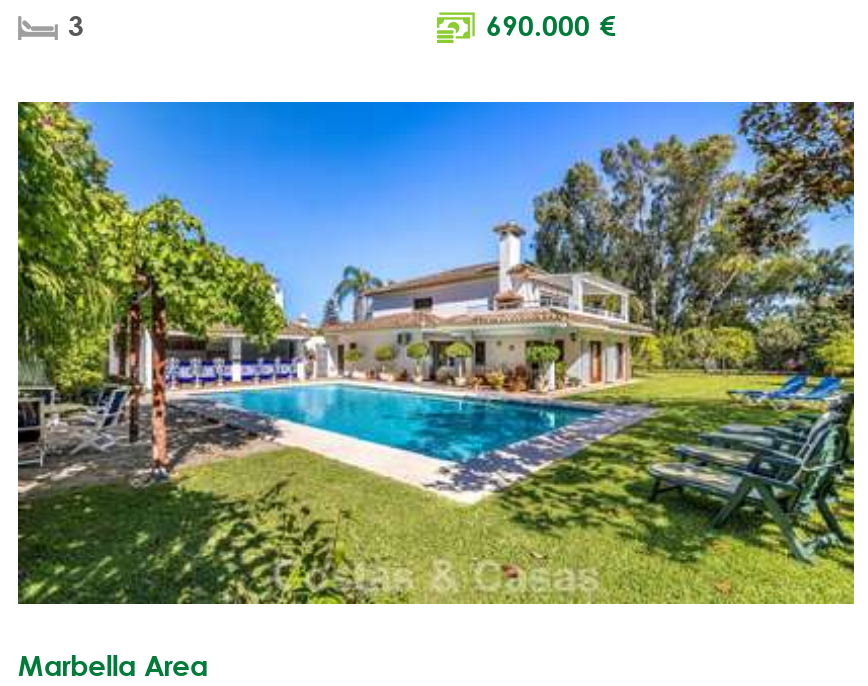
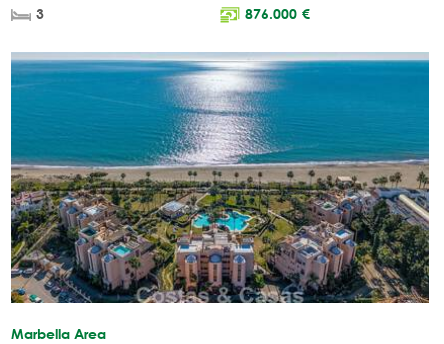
- 690.000 €
+ 876.000 €

- [image]
+ [image]
